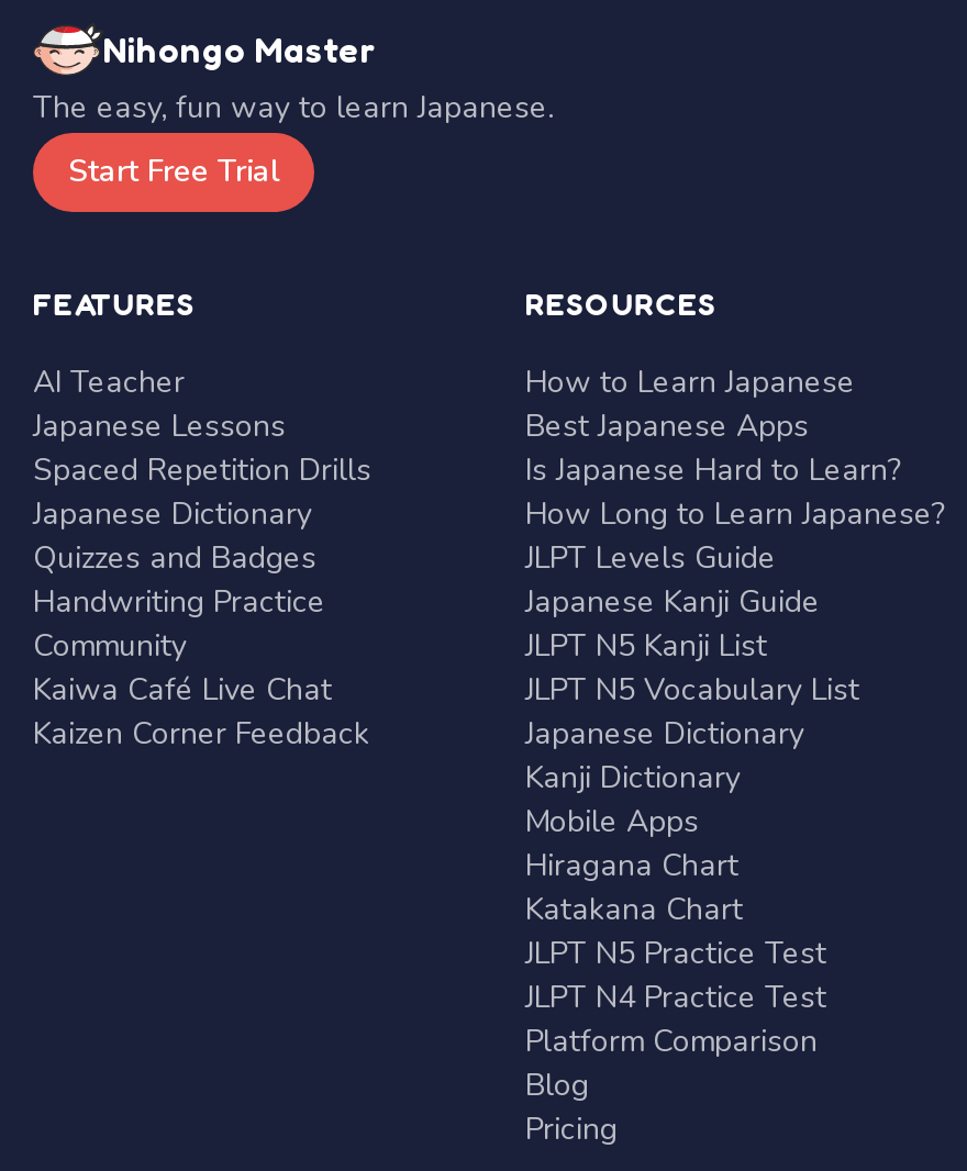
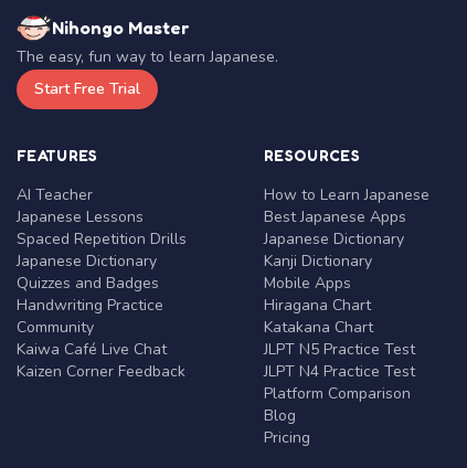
- Is Japanese Hard to Learn?
- How Long to Learn Japanese?
- JLPT Levels Guide
- Japanese Kanji Guide
- JLPT N5 Kanji List
- JLPT N5 Vocabulary List
